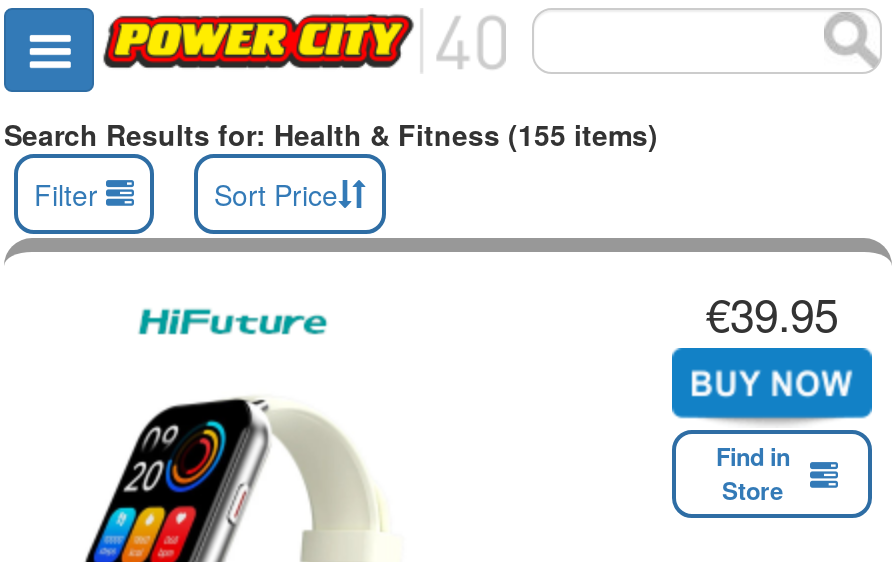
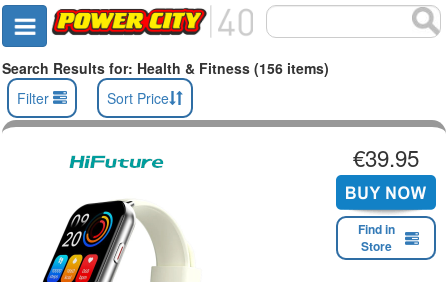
- Search Results for: Health & Fitness (155 items)
+ Search Results for: Health & Fitness (156 items)
